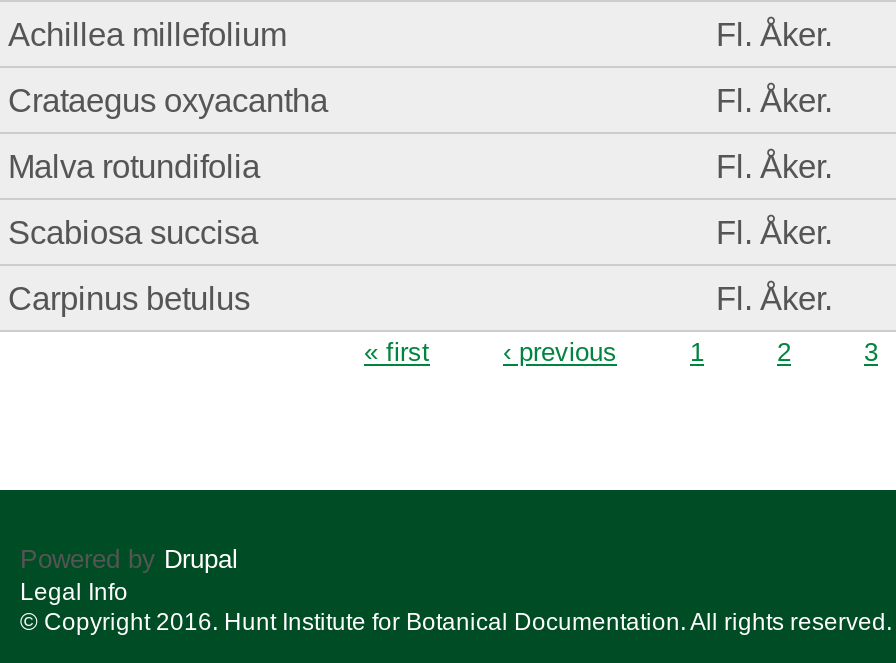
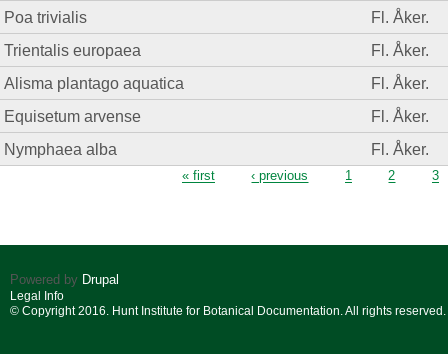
- Achillea millefolium
+ Poa trivialis

- Crataegus oxyacantha
+ Trientalis europaea

- Malva rotundifolia
+ Alisma plantago aquatica

- Scabiosa succisa
+ Equisetum arvense

- Carpinus betulus
+ Nymphaea alba
